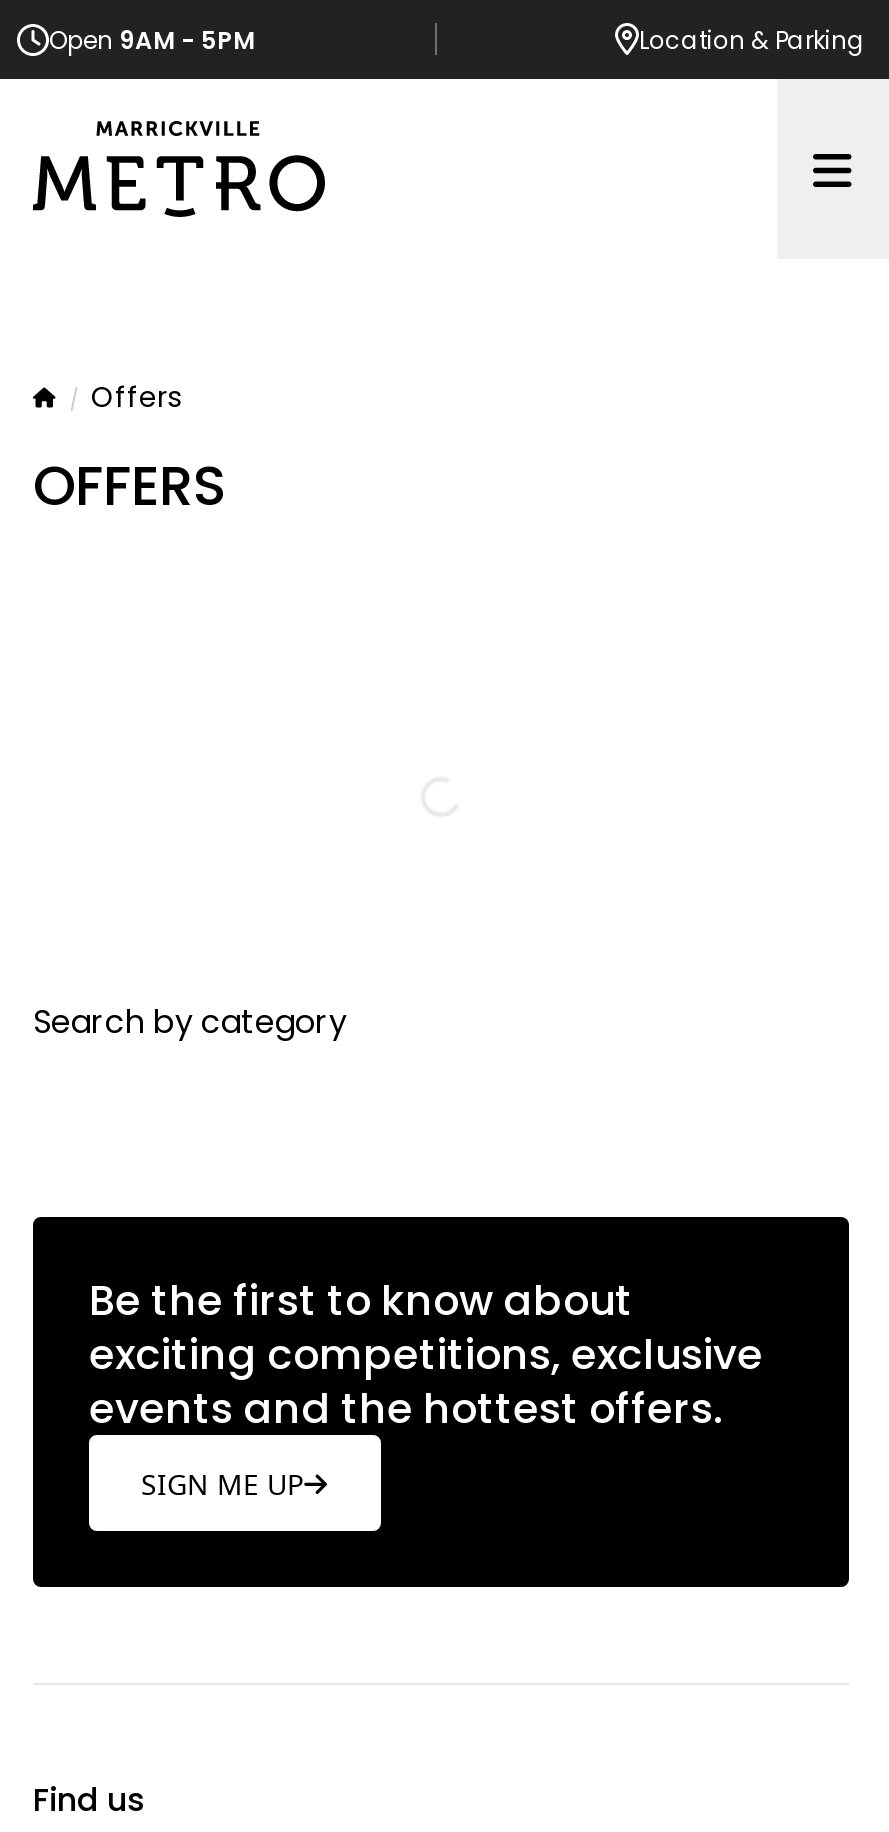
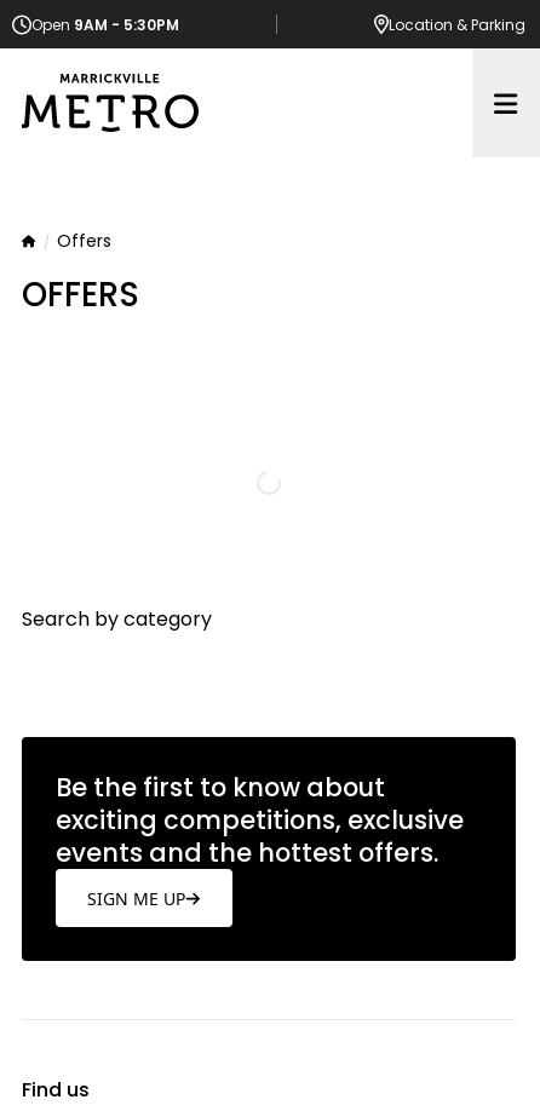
- Open 9AM - 5PM
+ Open 9AM - 5:30PM
